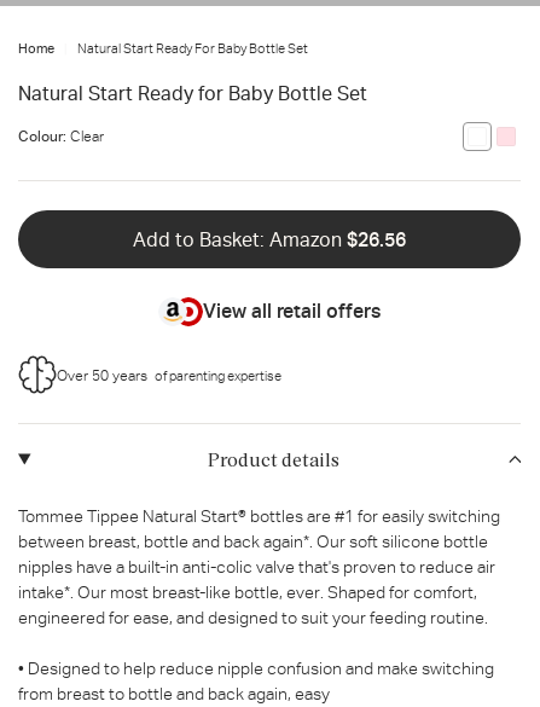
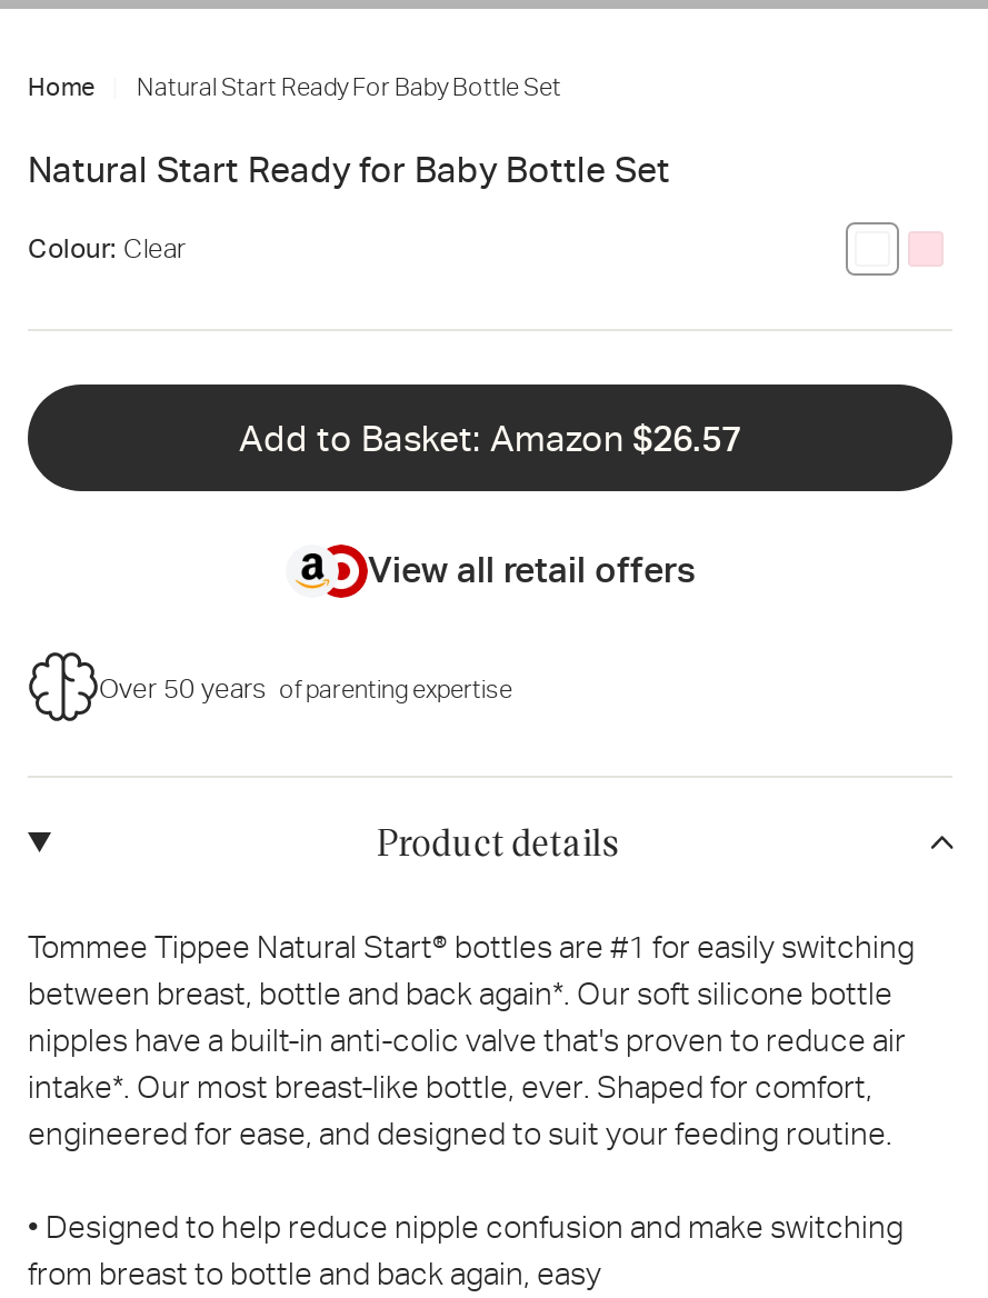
- Add to Basket: Amazon $26.56
+ Add to Basket: Amazon $26.57
